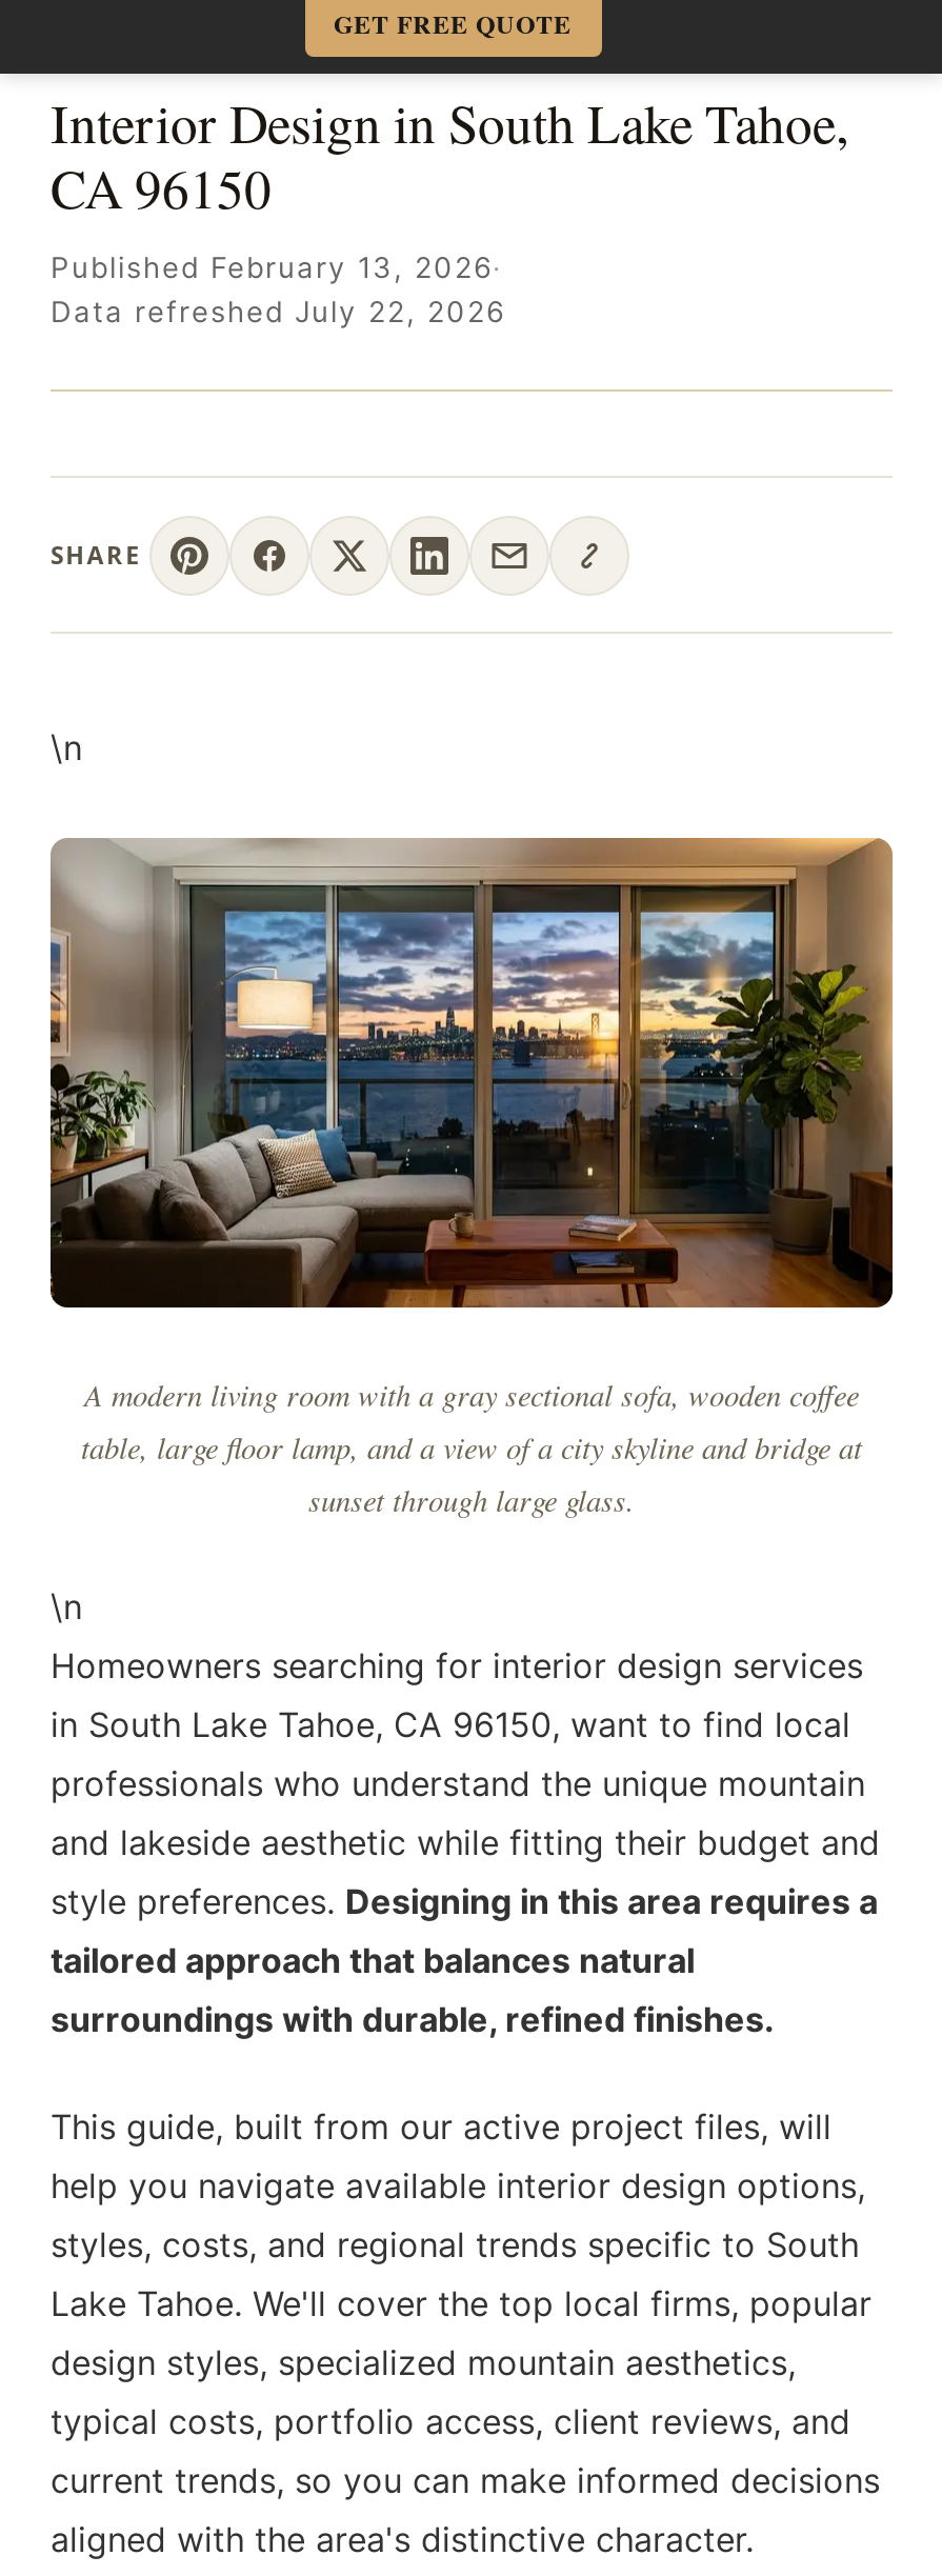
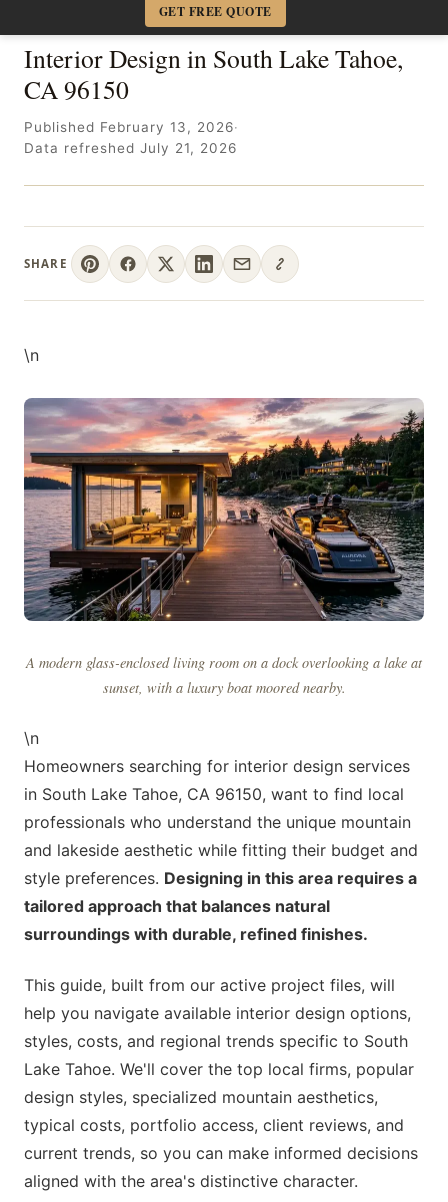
- Data refreshed July 22, 2026
+ Data refreshed July 21, 2026

- [image]
- A modern living room with a gray sectional sofa, wooden coffee
- table, large floor lamp, and a view of a city skyline and bridge at
- sunset through large glass.
+ [image]
+ A modern glass-enclosed living room on a dock overlooking a lake at
+ sunset, with a luxury boat moored nearby.
